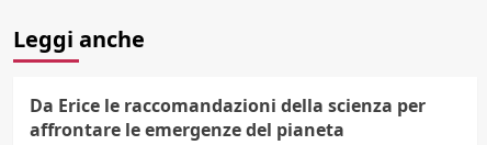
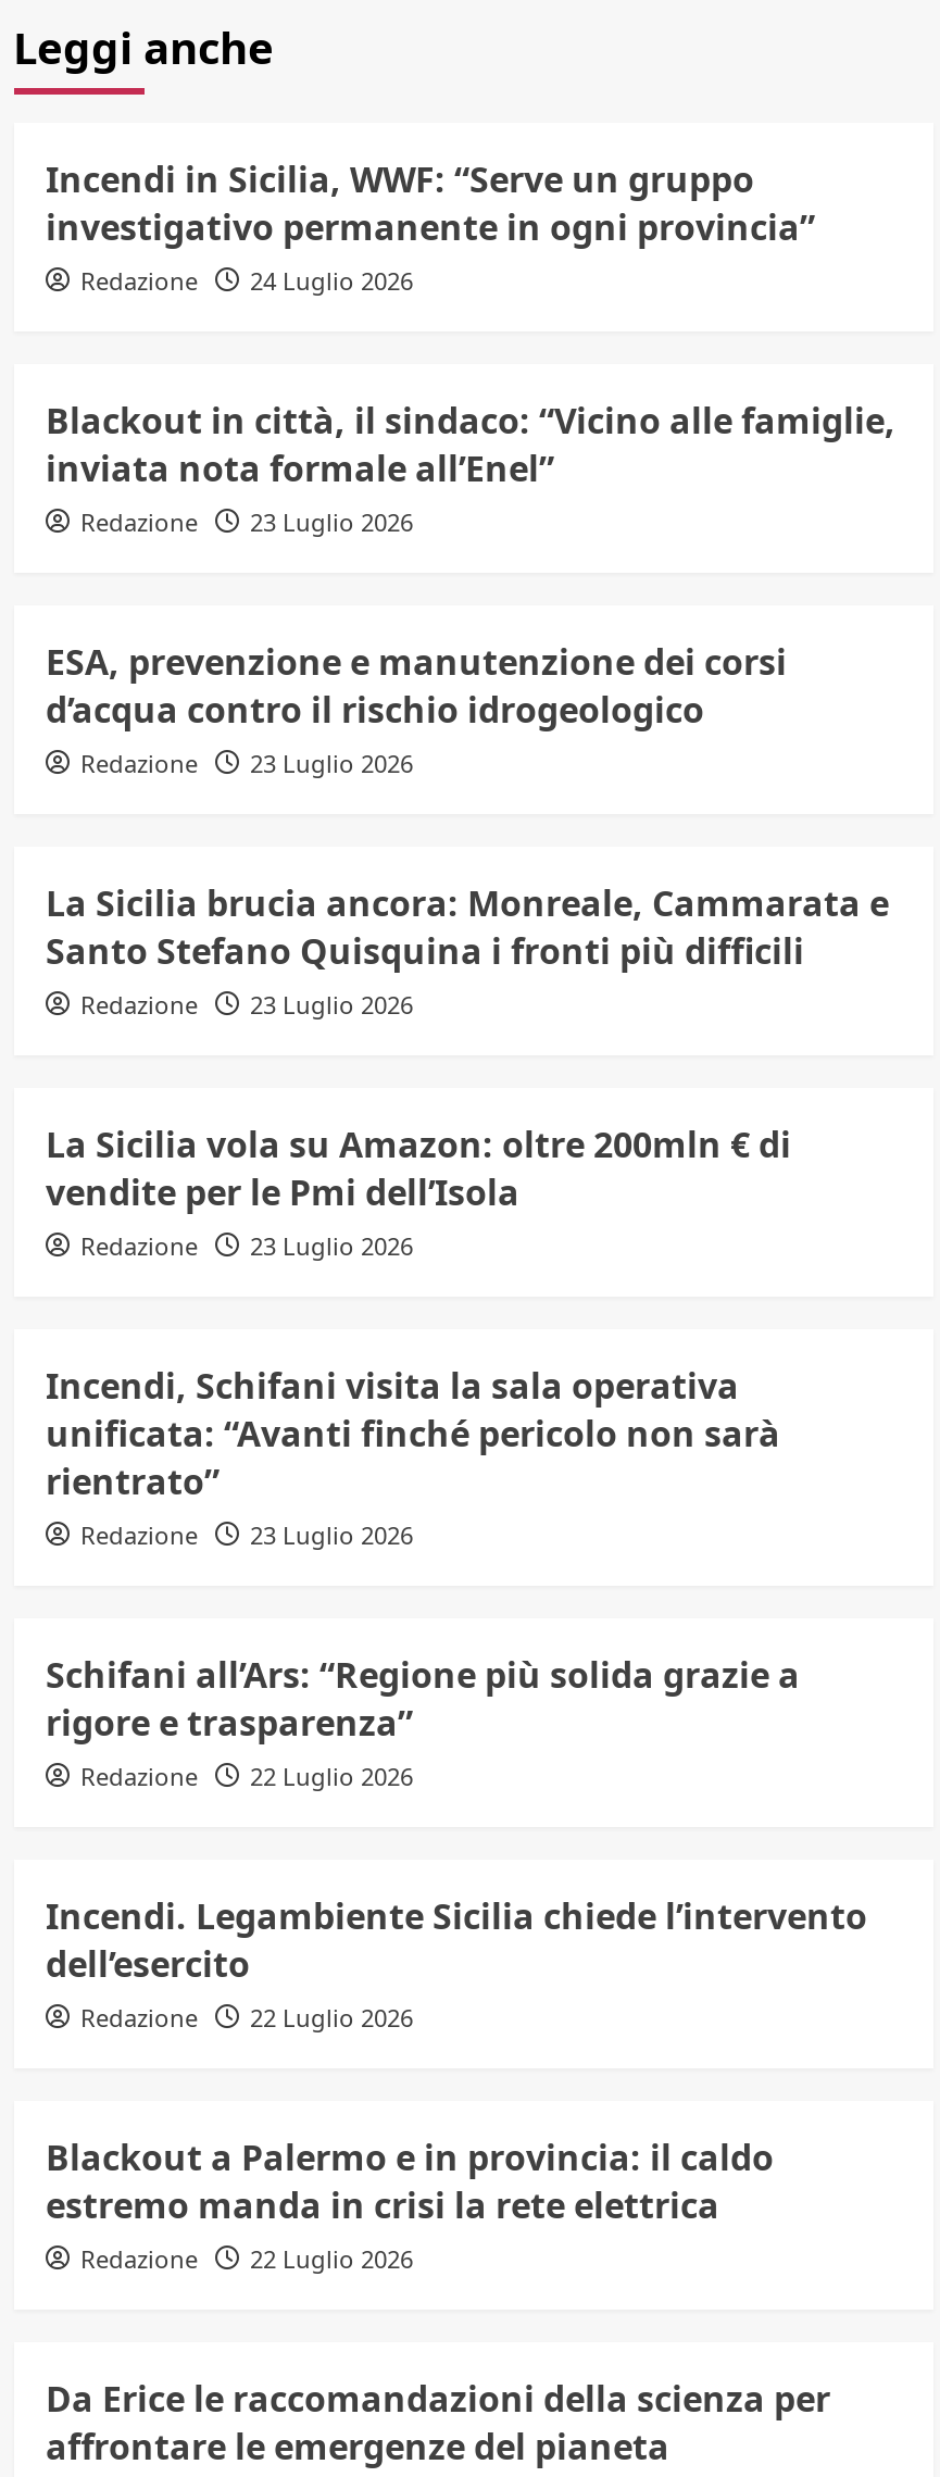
+ Incendi in Sicilia, WWF: “Serve un gruppo
+ investigativo permanente in ogni provincia”
+ Redazione
+ 24 Luglio 2026
+ Blackout in città, il sindaco: “Vicino alle famiglie,
+ inviata nota formale all’Enel”
+ Redazione
+ 23 Luglio 2026
+ ESA, prevenzione e manutenzione dei corsi
+ d’acqua contro il rischio idrogeologico
+ Redazione
+ 23 Luglio 2026
+ La Sicilia brucia ancora: Monreale, Cammarata e
+ Santo Stefano Quisquina i fronti più difficili
+ Redazione
+ 23 Luglio 2026
+ La Sicilia vola su Amazon: oltre 200mln € di
+ vendite per le Pmi dell’Isola
+ Redazione
+ 23 Luglio 2026
+ Incendi, Schifani visita la sala operativa
+ unificata: “Avanti finché pericolo non sarà
+ rientrato”
+ Redazione
+ 23 Luglio 2026
+ Schifani all’Ars: “Regione più solida grazie a
+ rigore e trasparenza”
+ Redazione
+ 22 Luglio 2026
+ Incendi. Legambiente Sicilia chiede l’intervento
+ dell’esercito
+ Redazione
+ 22 Luglio 2026
+ Blackout a Palermo e in provincia: il caldo
+ estremo manda in crisi la rete elettrica
+ Redazione
+ 22 Luglio 2026
